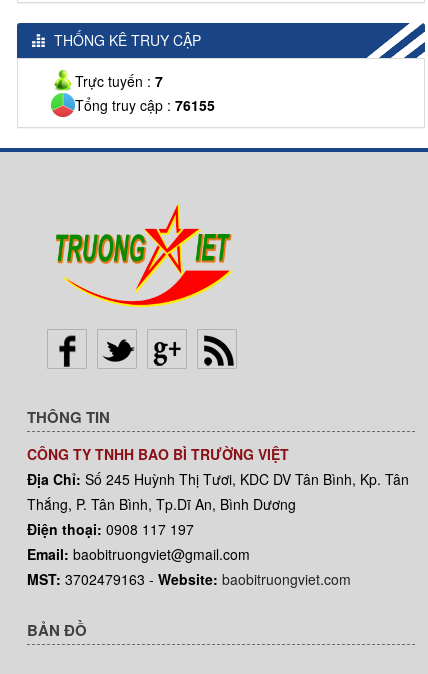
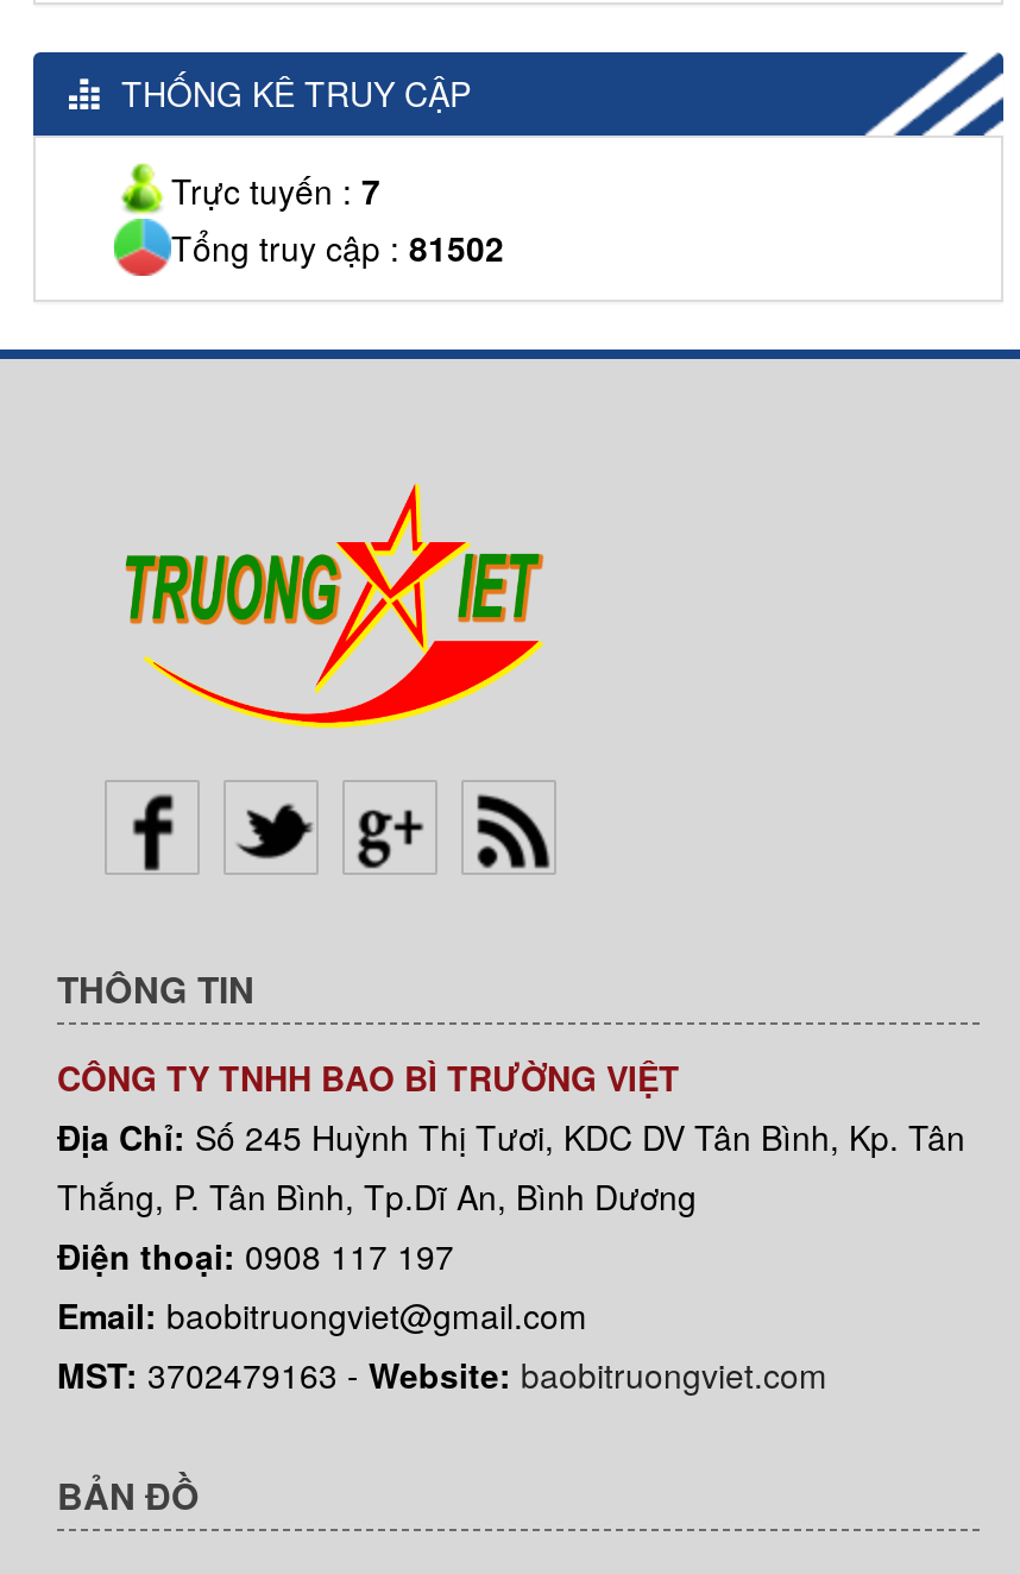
- Tổng truy cập : 76155
+ Tổng truy cập : 81502
